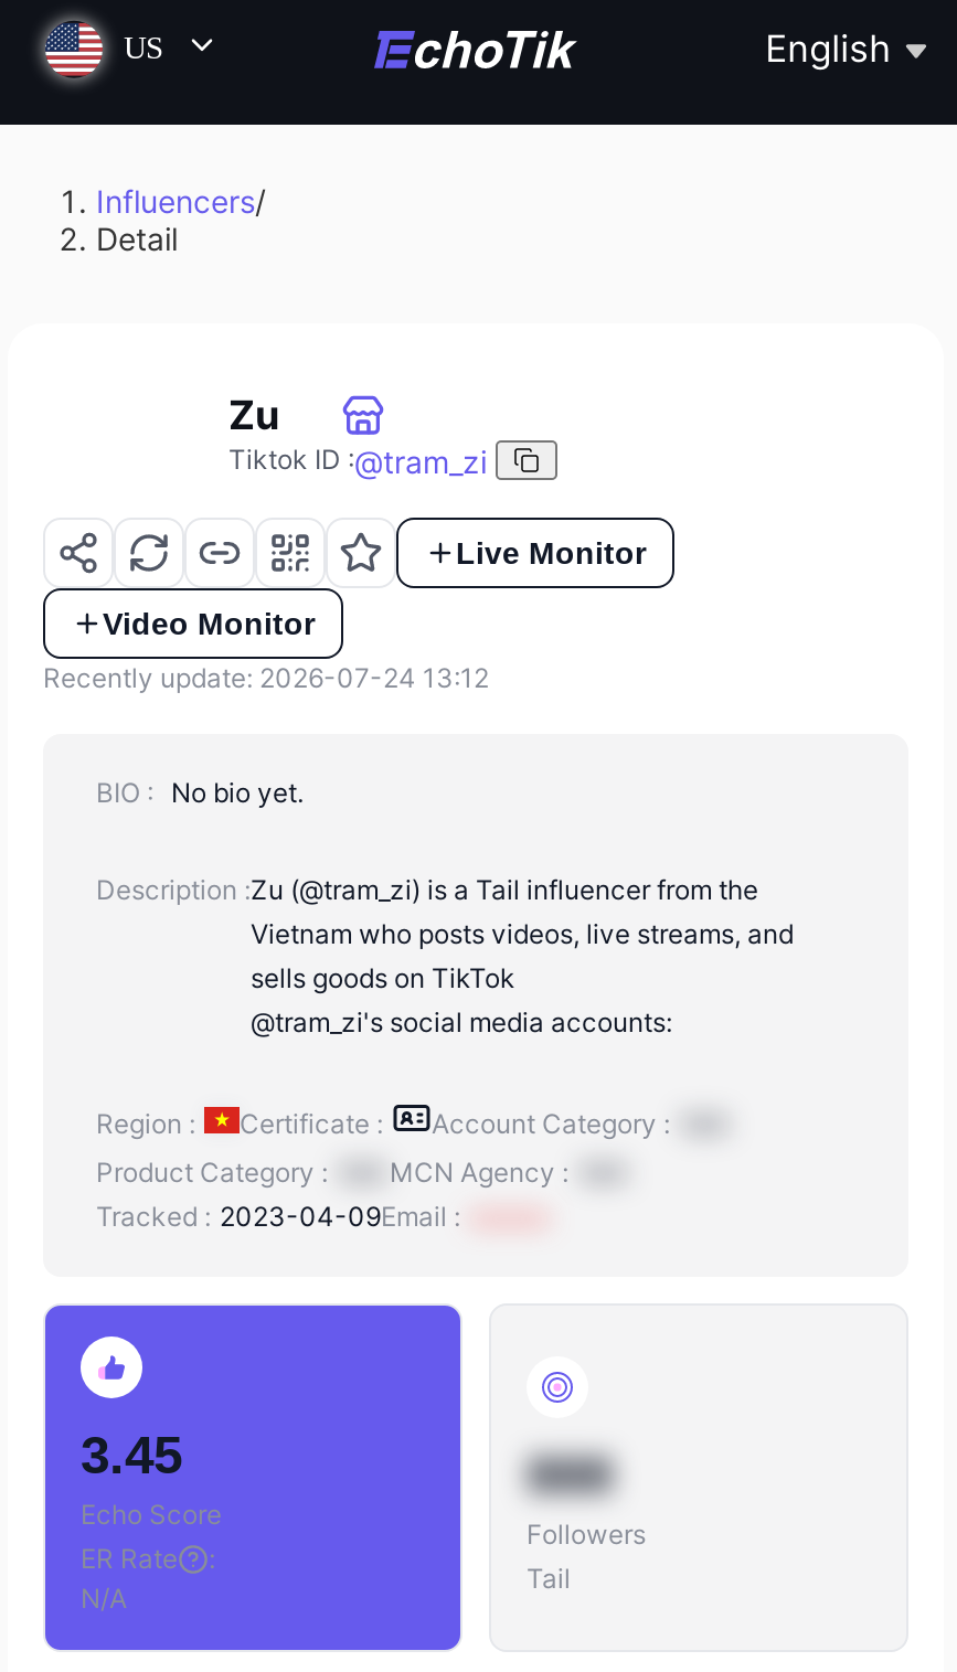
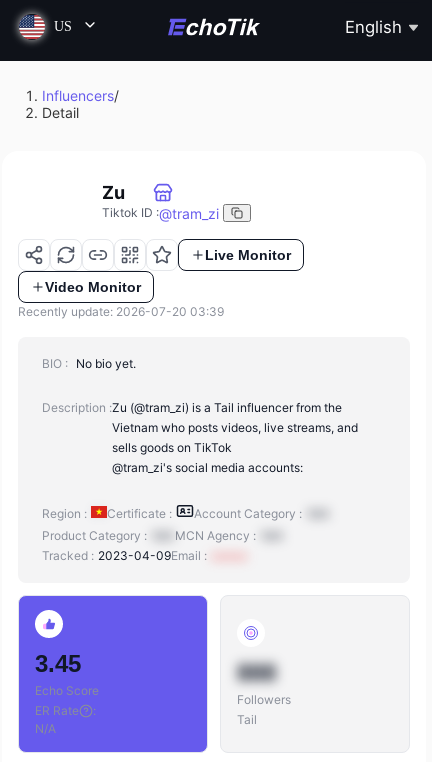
- Recently update: 2026-07-24 13:12
+ Recently update: 2026-07-20 03:39
